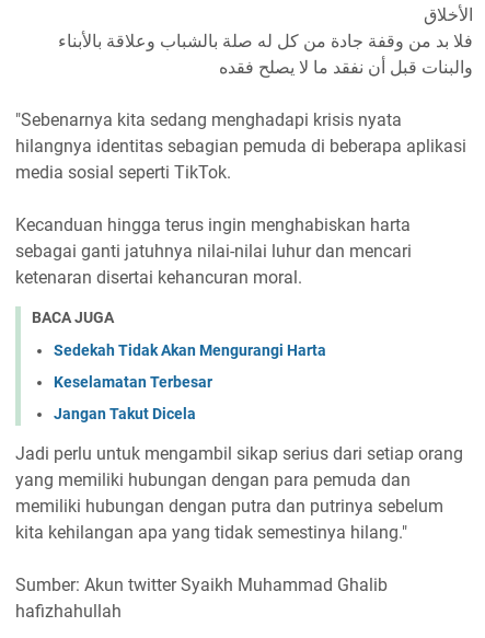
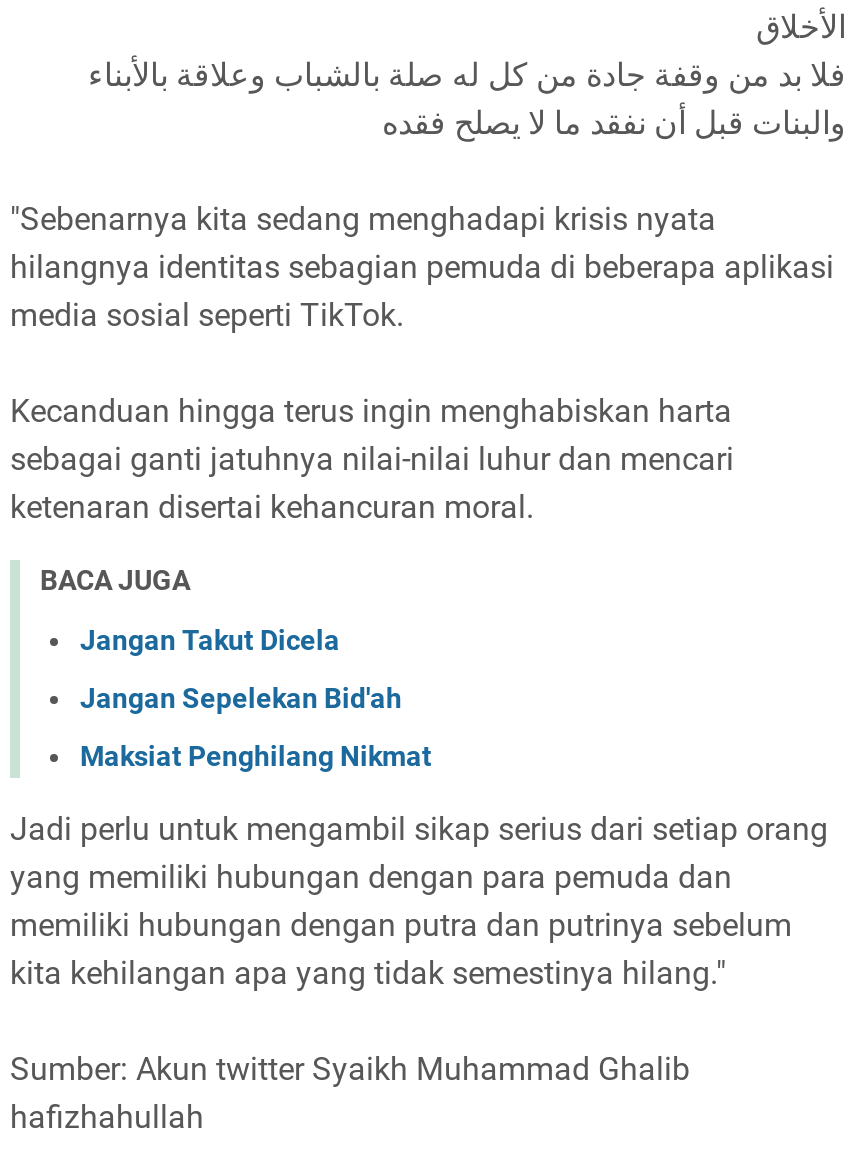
- Sedekah Tidak Akan Mengurangi Harta
- Keselamatan Terbesar

moved up: Jangan Takut Dicela

+ Jangan Sepelekan Bid'ah
+ Maksiat Penghilang Nikmat
